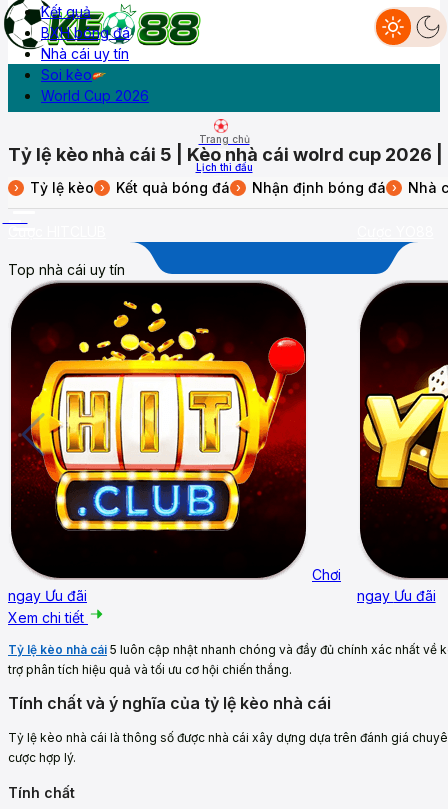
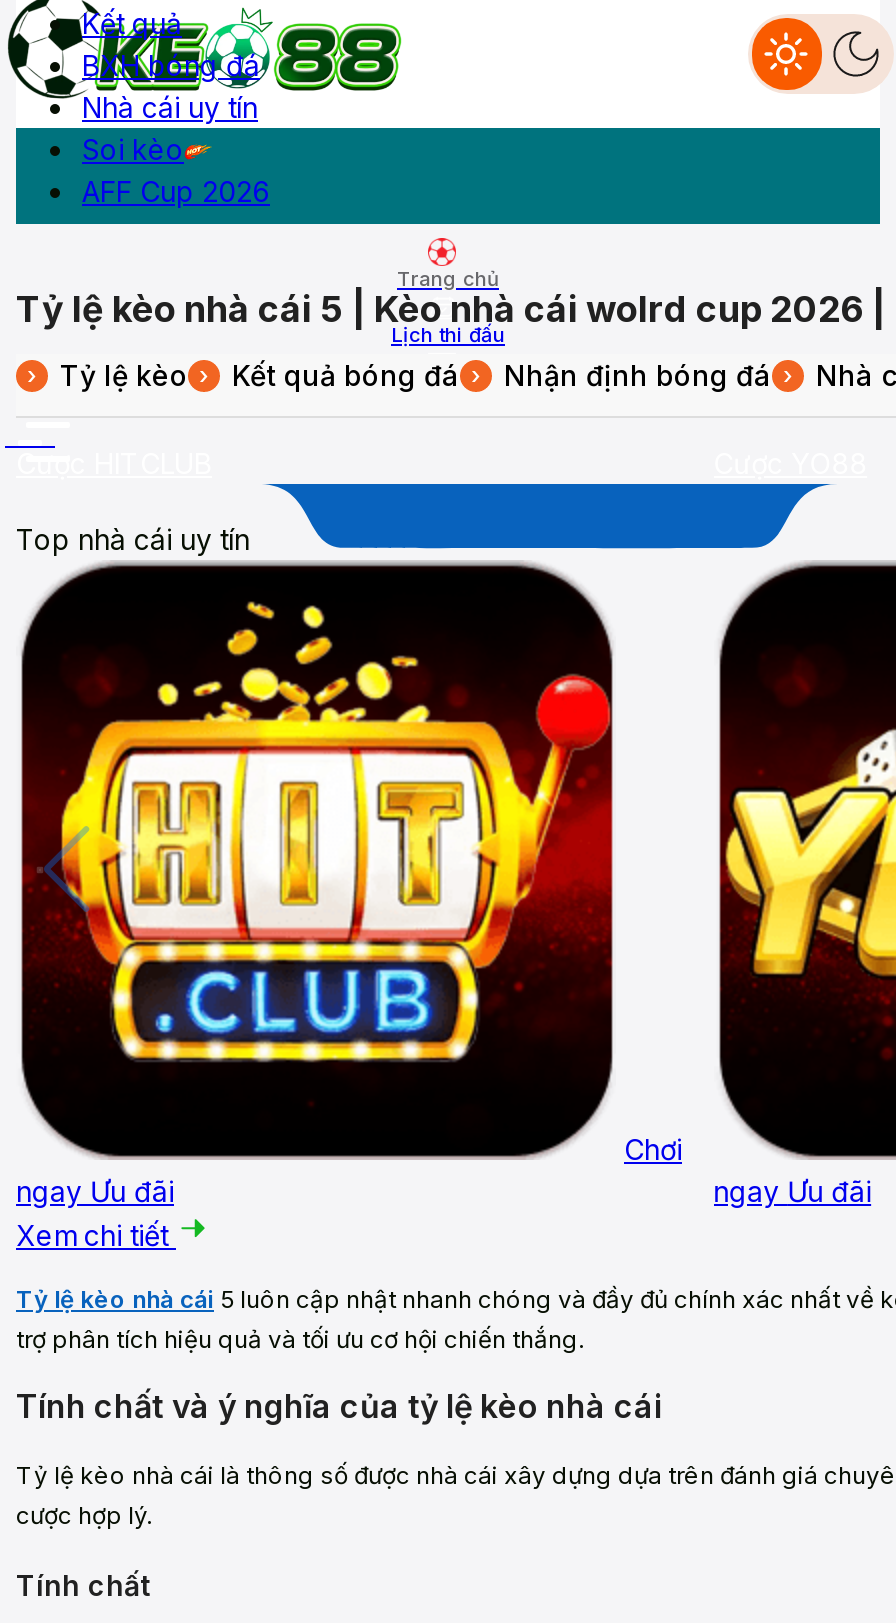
- World Cup 2026
+ AFF Cup 2026
